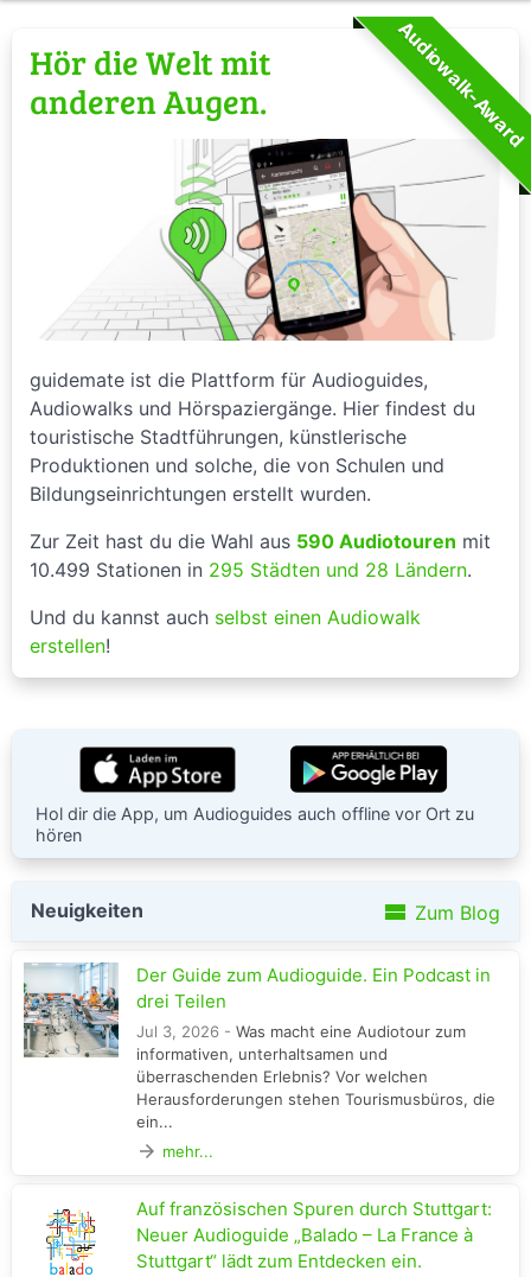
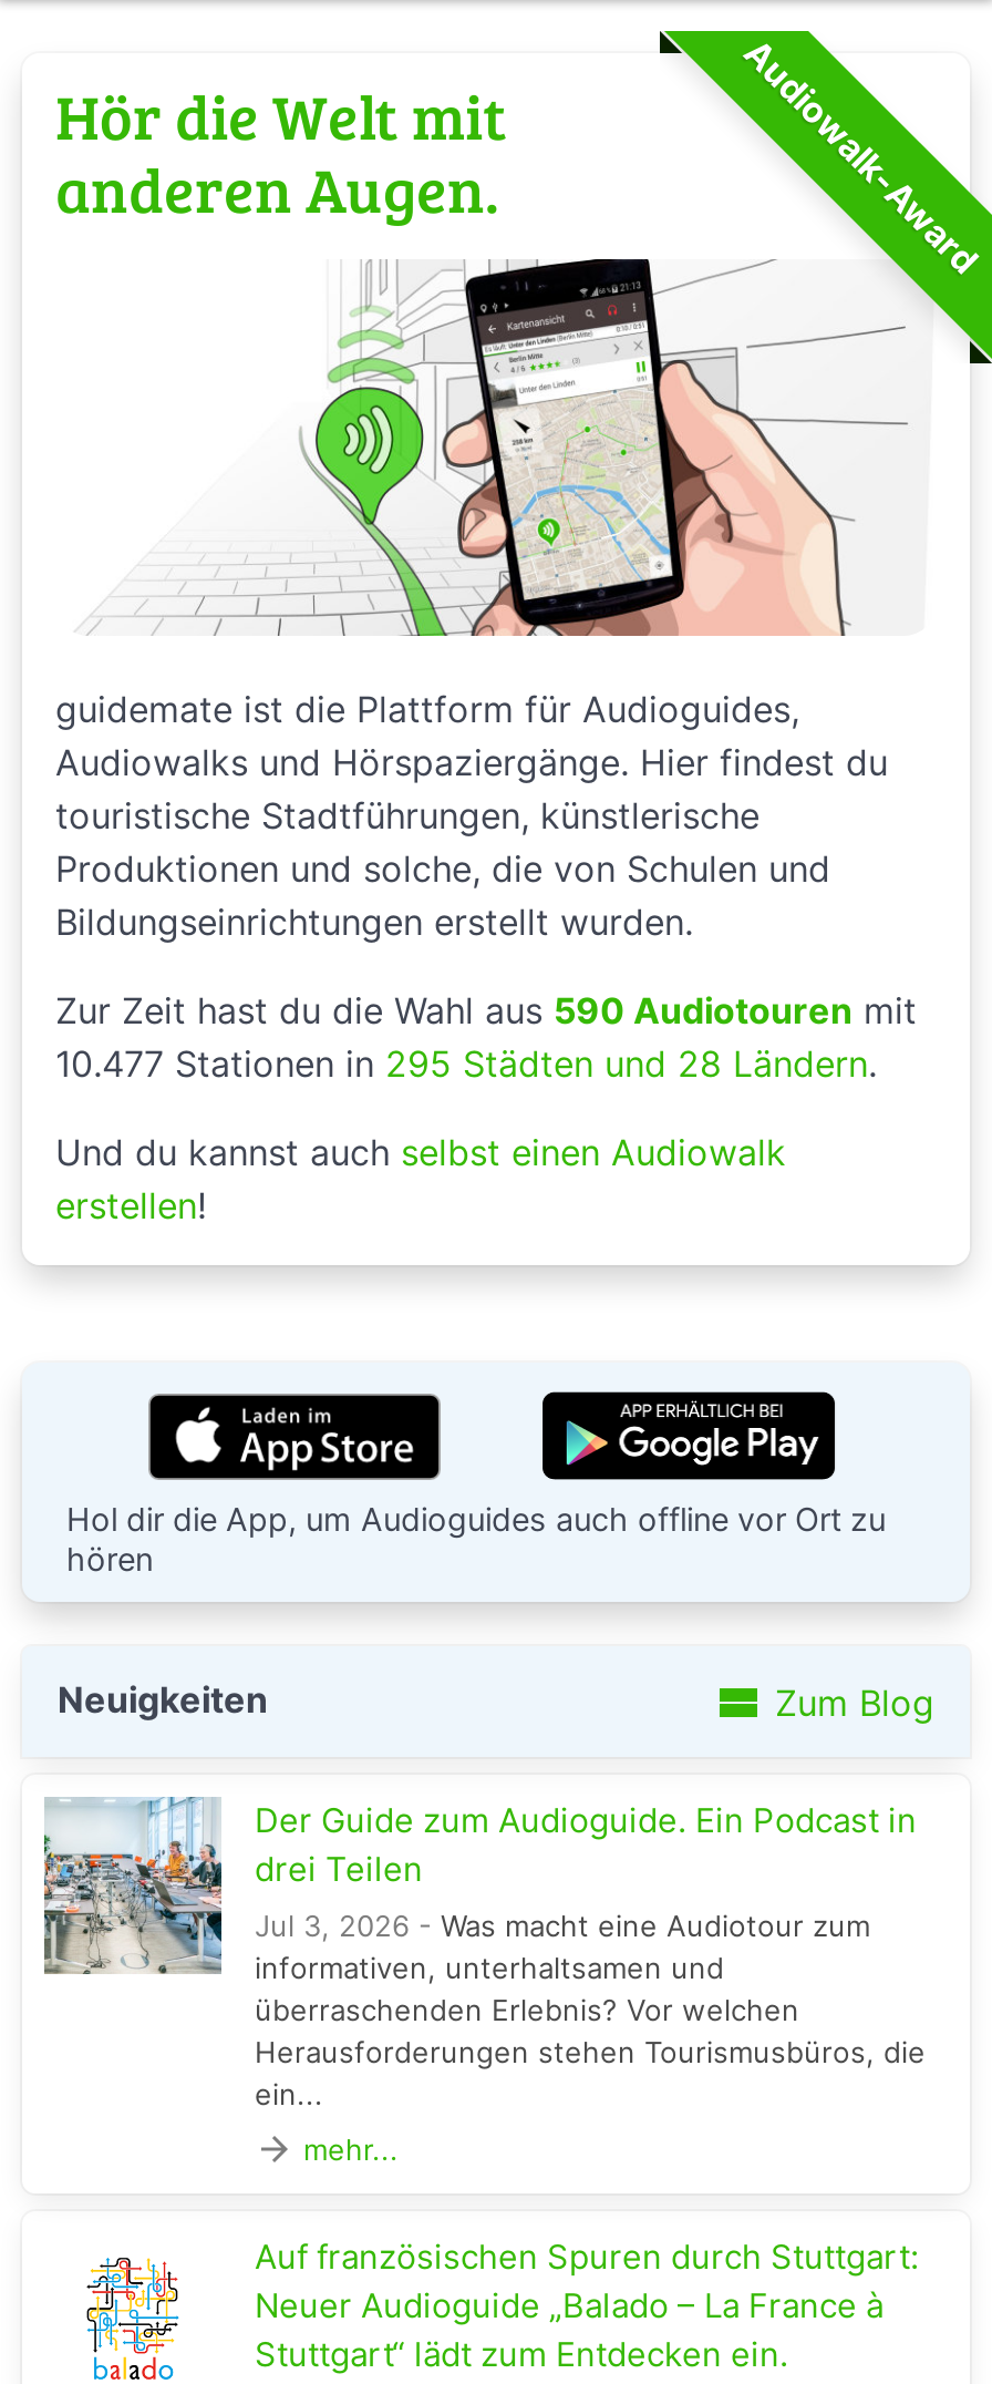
- 10.499 Stationen in 295 Städten und 28 Ländern.
+ 10.477 Stationen in 295 Städten und 28 Ländern.
